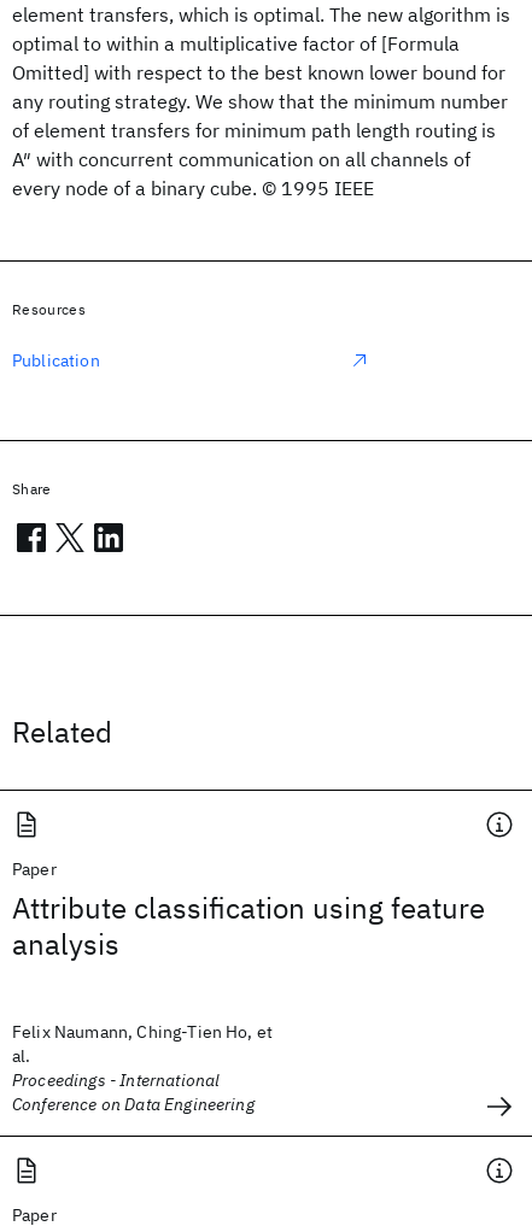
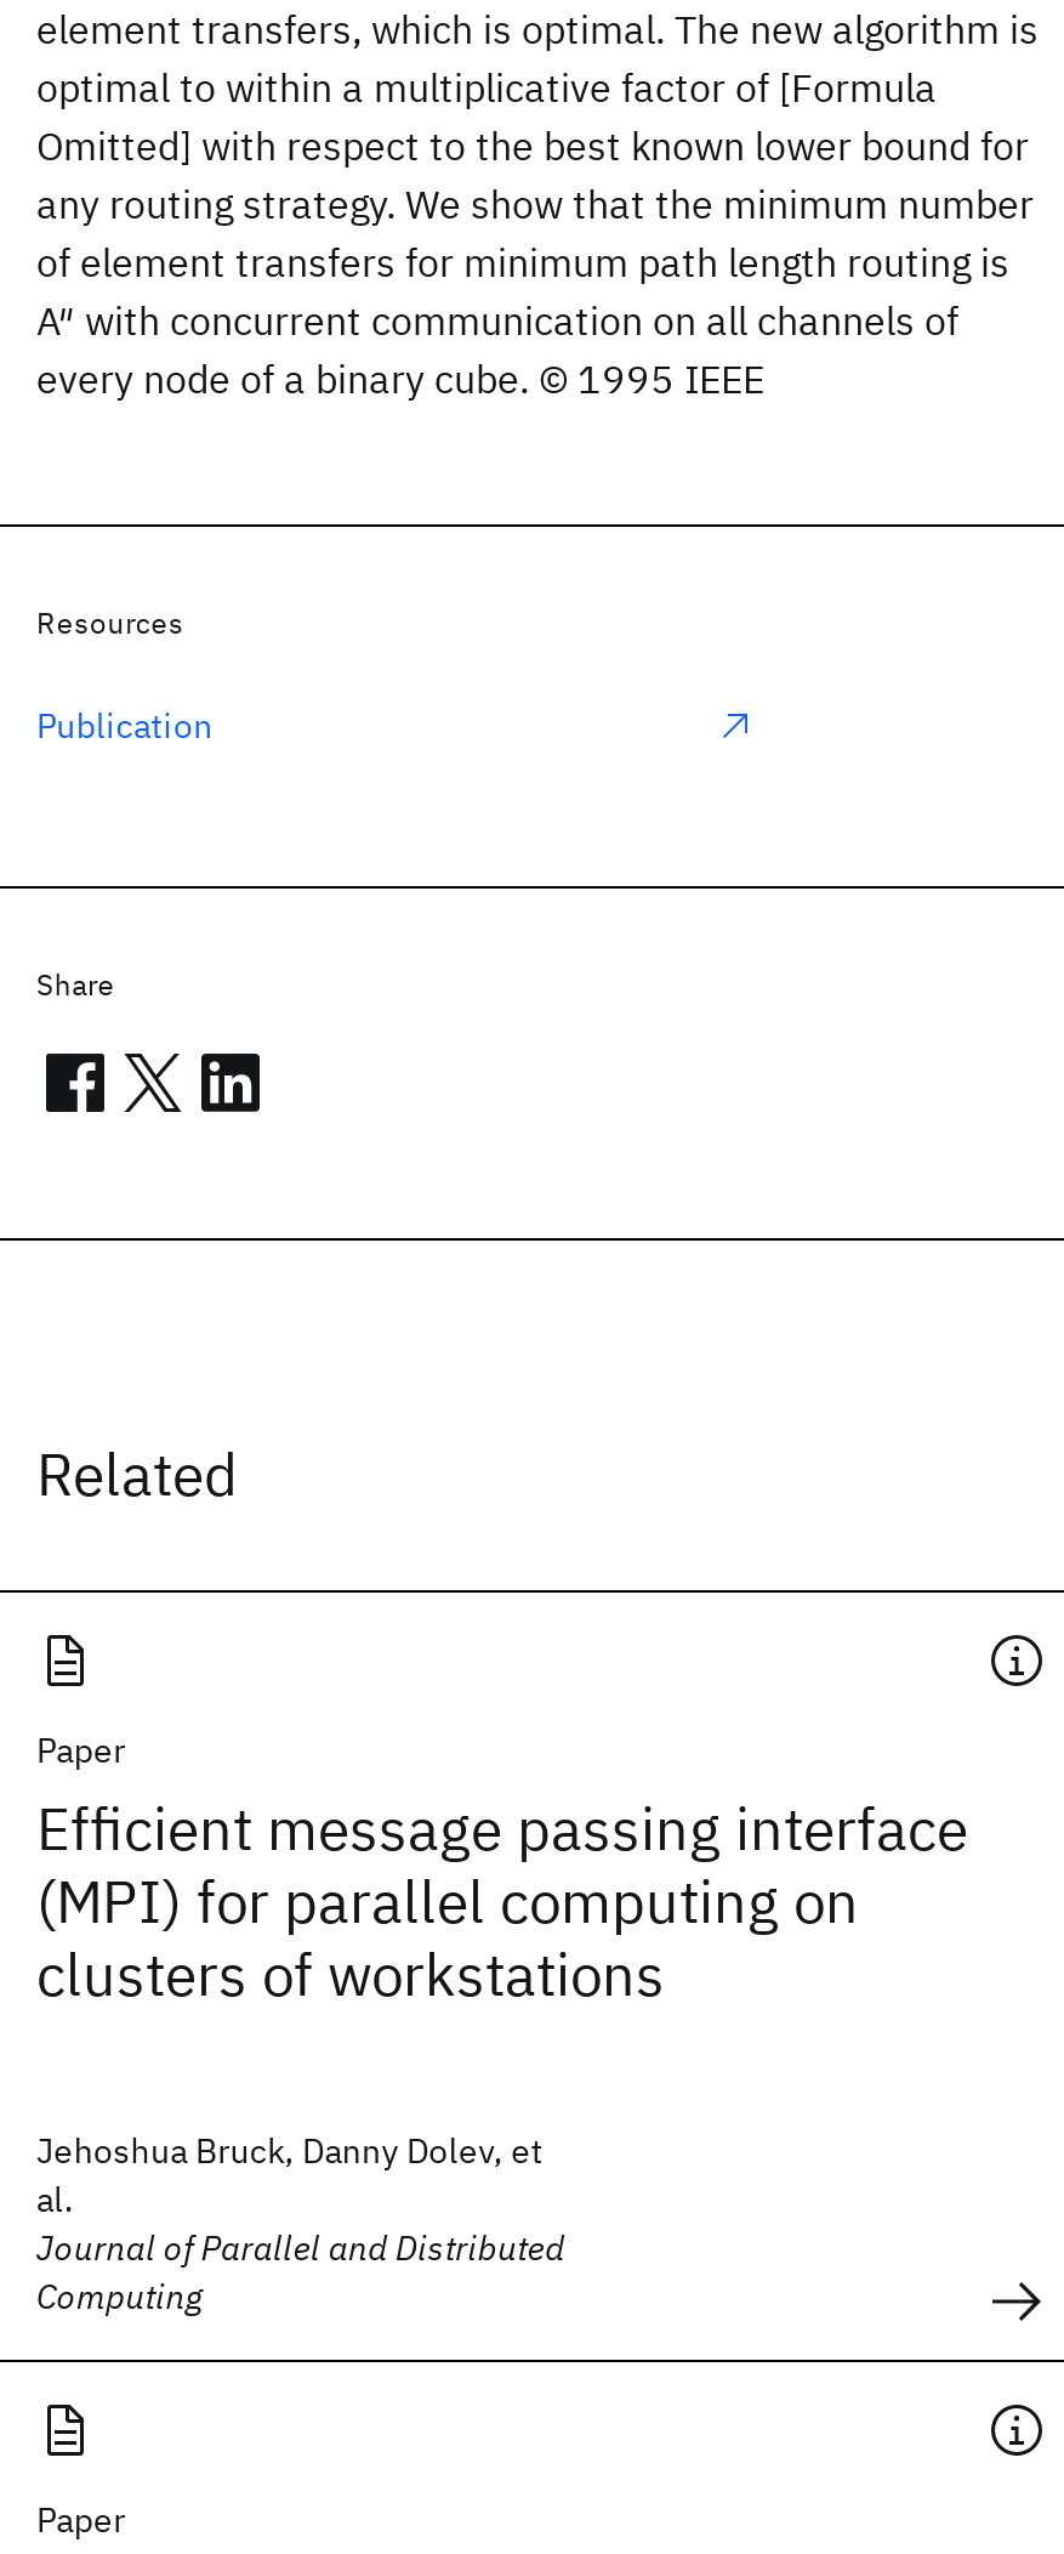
- Attribute classification using feature
- analysis
+ Efficient message passing interface
+ (MPI) for parallel computing on
+ clusters of workstations

- Felix Naumann, Ching-Tien Ho, et
+ Jehoshua Bruck, Danny Dolev, et

- Proceedings - International
- Conference on Data Engineering
+ Journal of Parallel and Distributed
+ Computing
